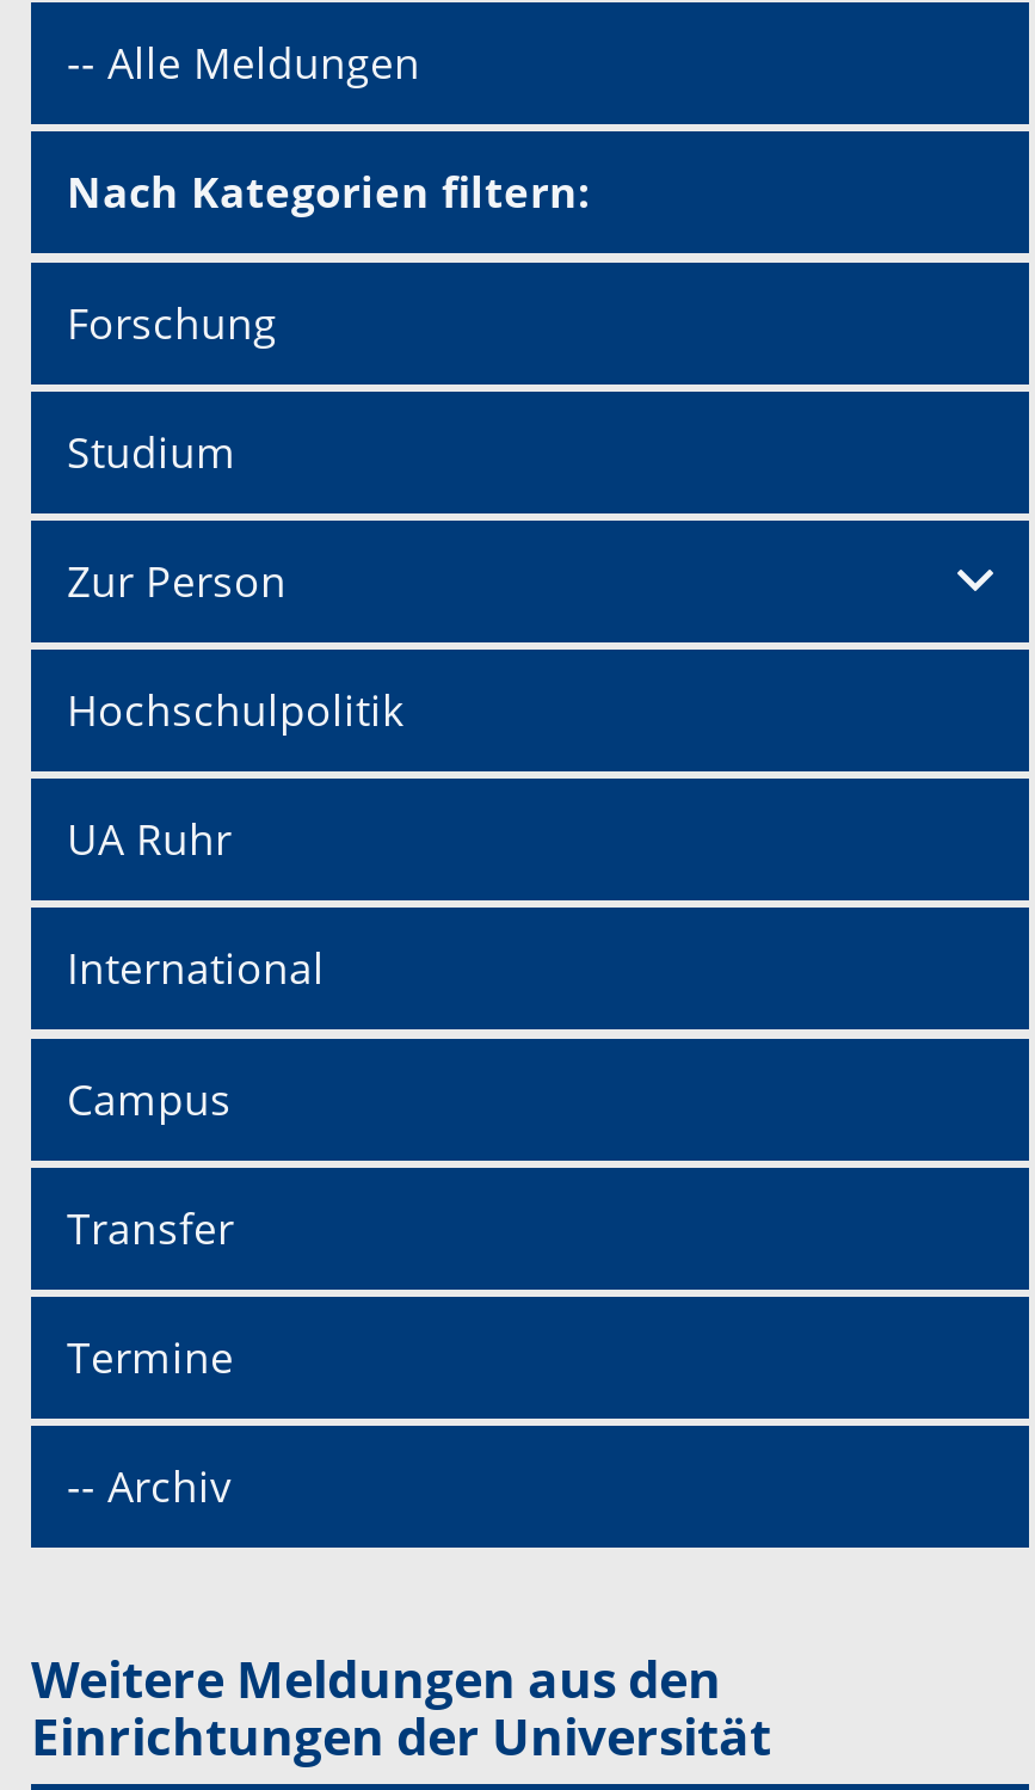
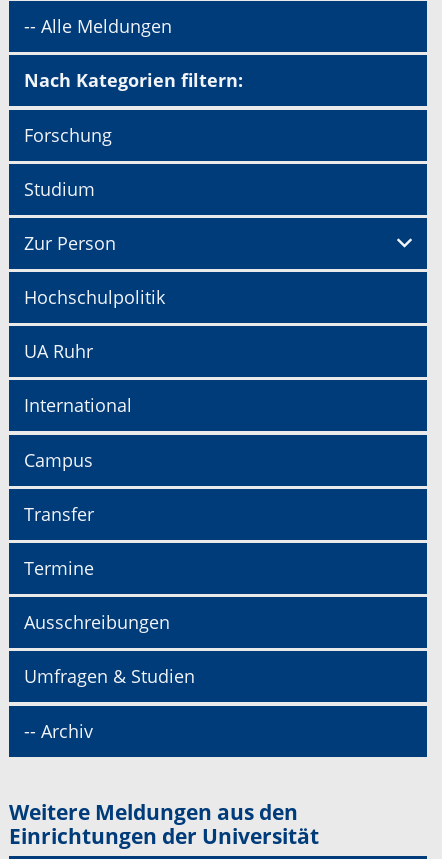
+ Ausschreibungen
+ Umfragen & Studien
